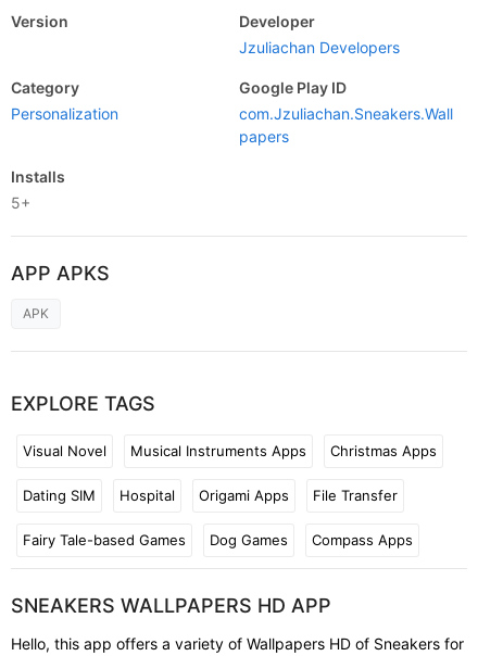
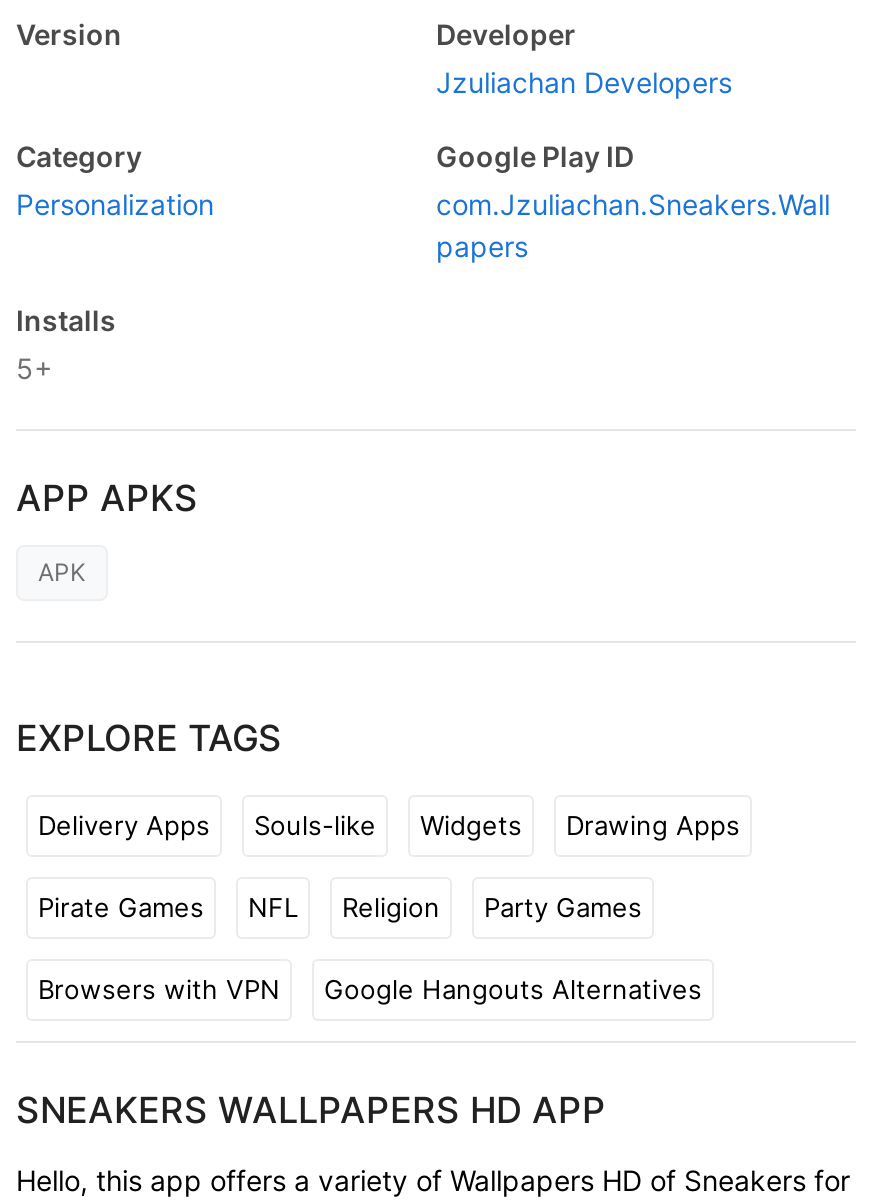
- Visual Novel
- Musical Instruments Apps
- Christmas Apps
+ Delivery Apps
+ Souls-like
+ Widgets
+ Drawing Apps

- Dating SIM
- Hospital
- Origami Apps
- File Transfer
+ Pirate Games
+ NFL
+ Religion
+ Party Games

- Fairy Tale-based Games
- Dog Games
- Compass Apps
+ Browsers with VPN
+ Google Hangouts Alternatives
